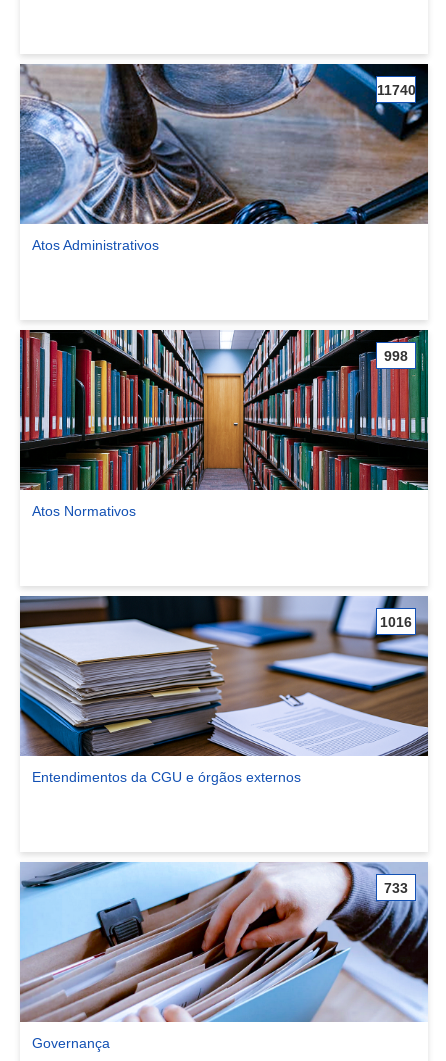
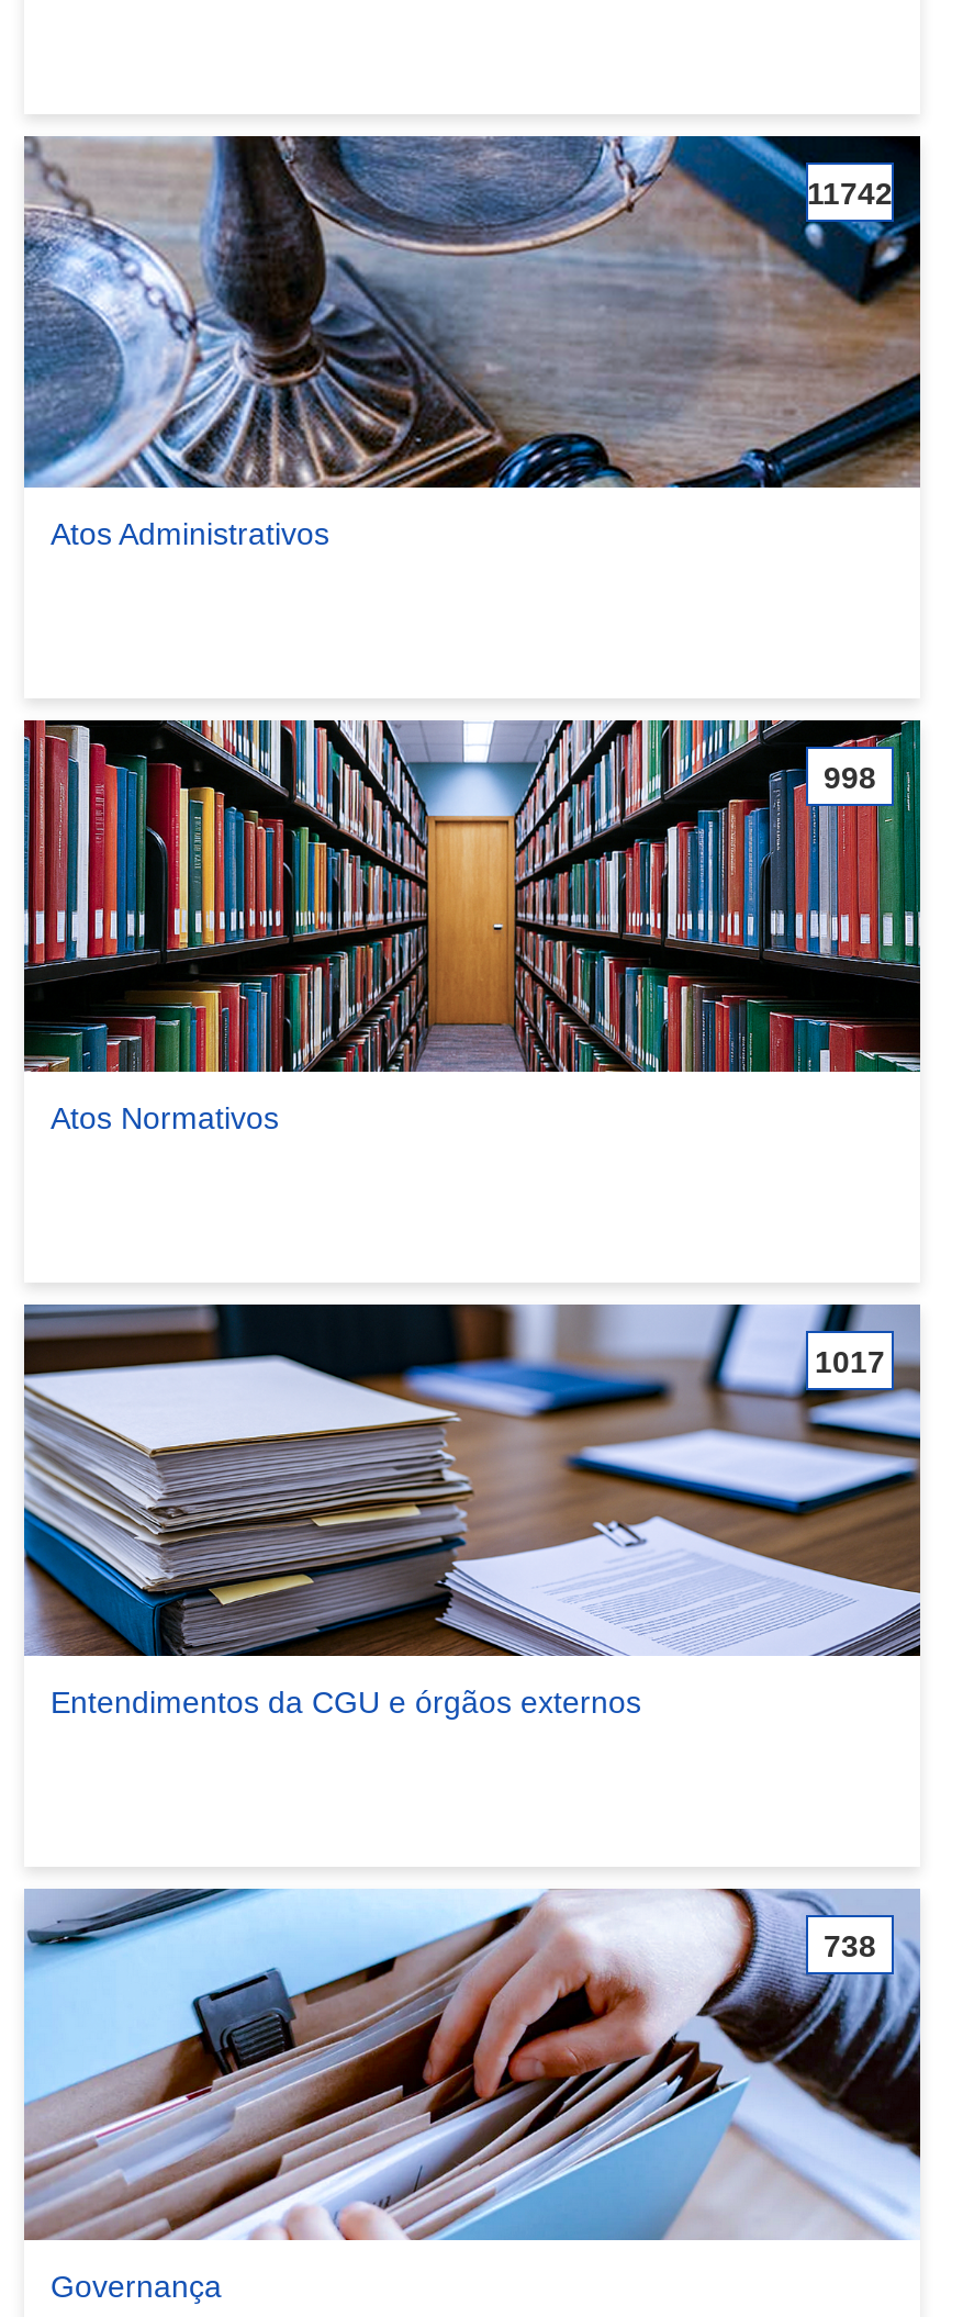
- 11740
+ 11742

- 1016
+ 1017

- 733
+ 738
